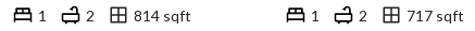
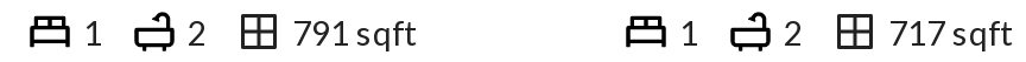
- 814 sqft
+ 791 sqft
